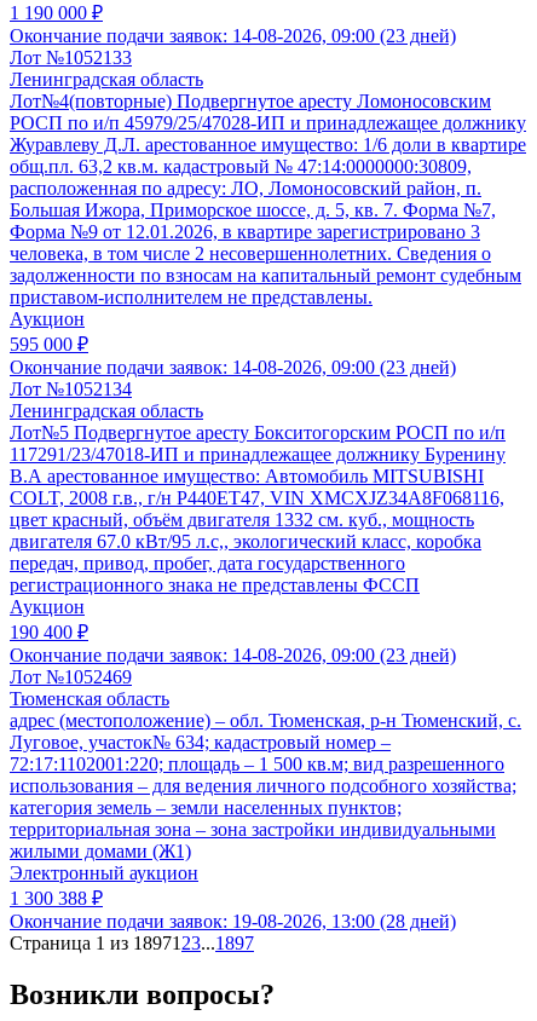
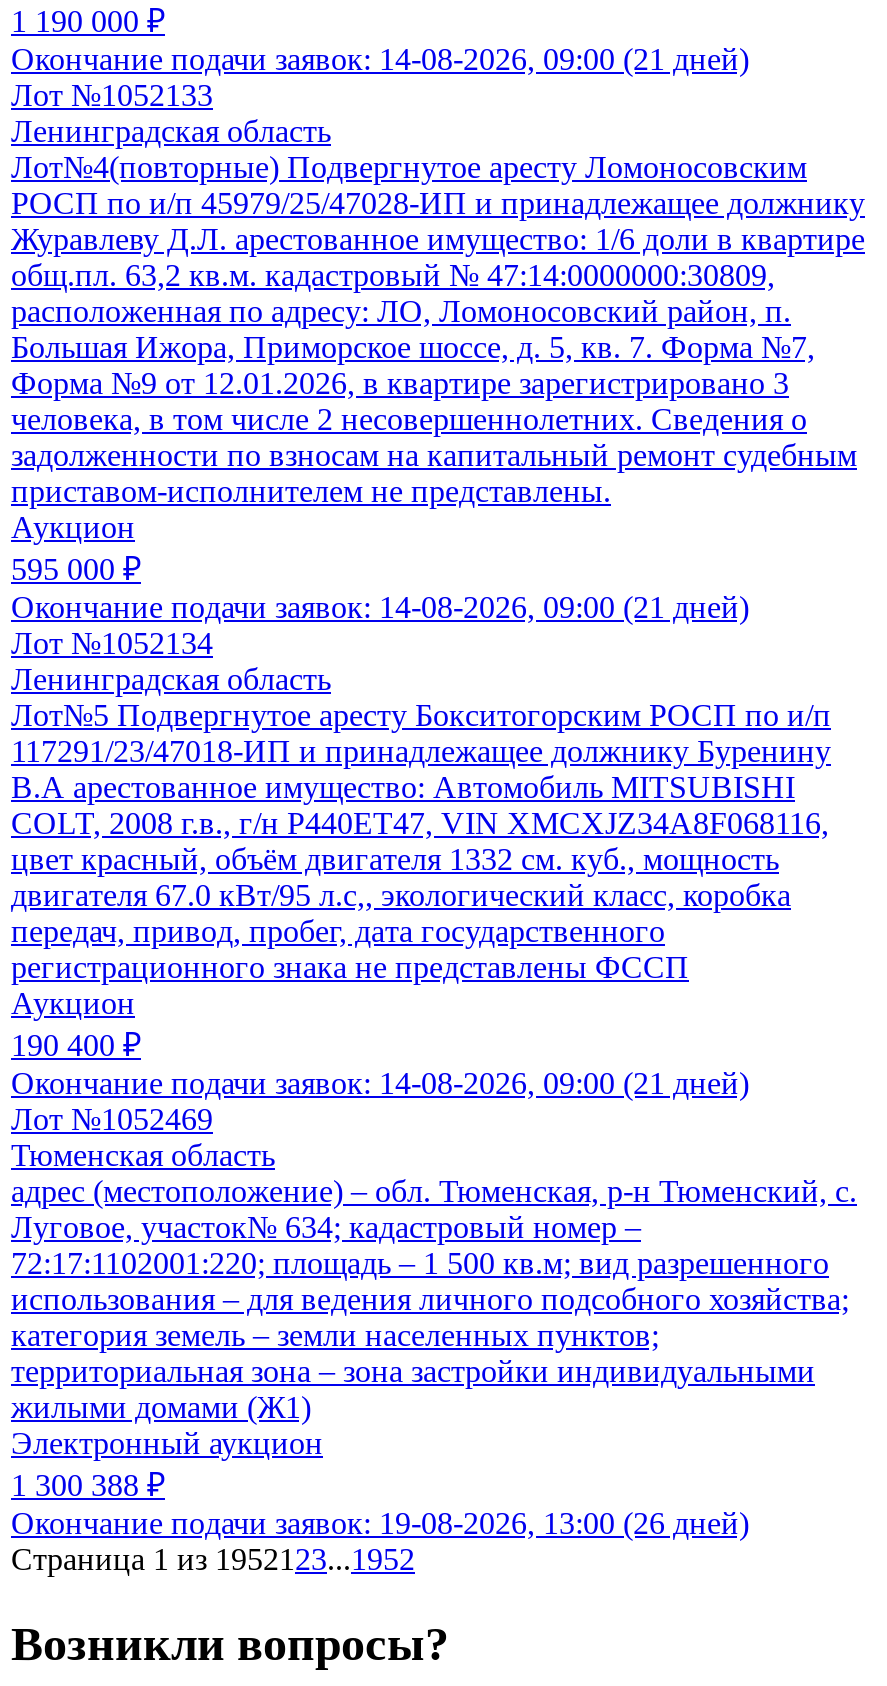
- Окончание подачи заявок: 14-08-2026, 09:00 (23 дней)
+ Окончание подачи заявок: 14-08-2026, 09:00 (21 дней)

- Окончание подачи заявок: 14-08-2026, 09:00 (23 дней)
+ Окончание подачи заявок: 14-08-2026, 09:00 (21 дней)

- Окончание подачи заявок: 14-08-2026, 09:00 (23 дней)
+ Окончание подачи заявок: 14-08-2026, 09:00 (21 дней)

- Окончание подачи заявок: 19-08-2026, 13:00 (28 дней)
+ Окончание подачи заявок: 19-08-2026, 13:00 (26 дней)

- Страница 1 из 18971 23...1897
+ Страница 1 из 19521 23...1952
